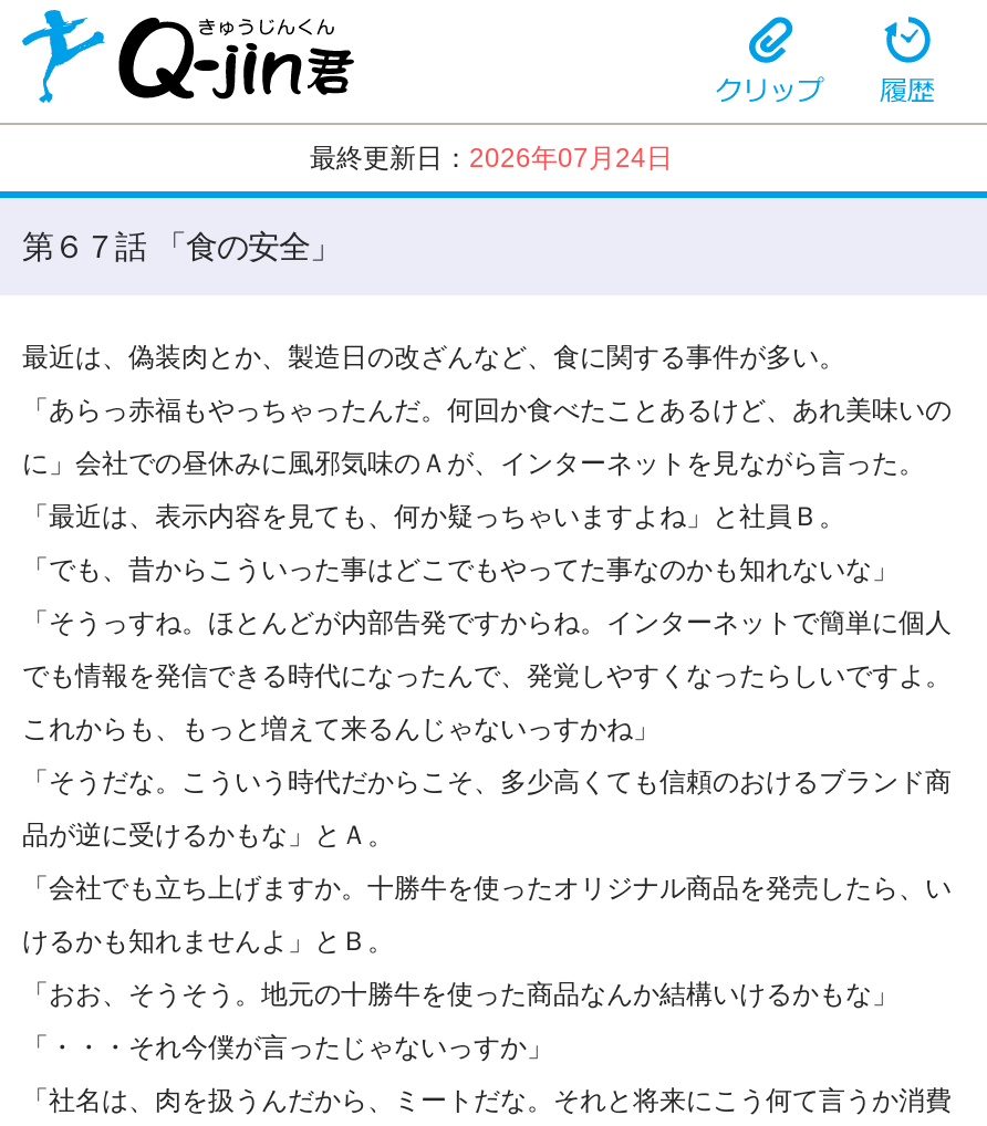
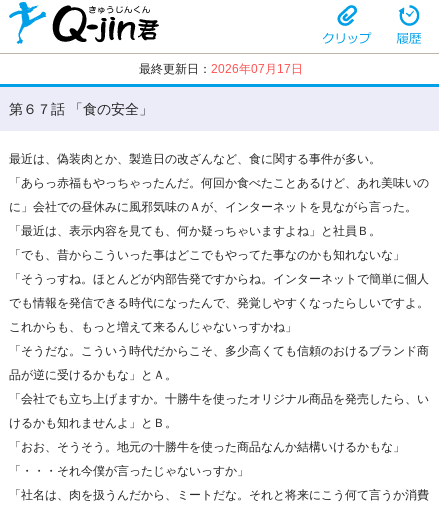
- 最終更新日：2026年07月24日
+ 最終更新日：2026年07月17日
